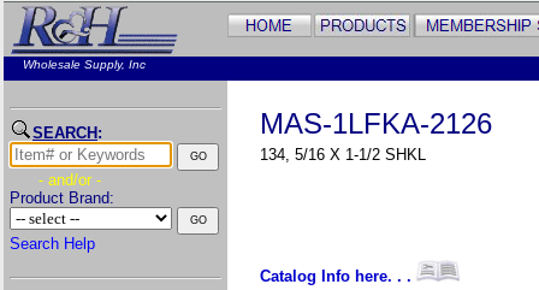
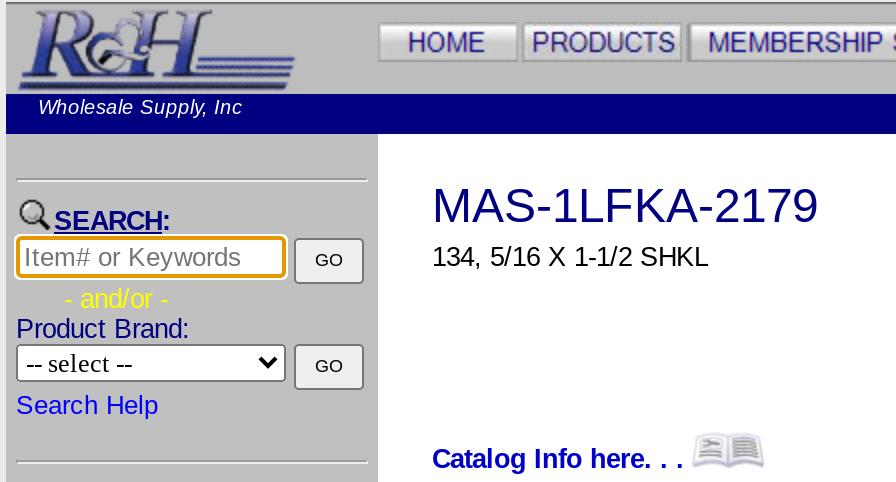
- MAS-1LFKA-2126
+ MAS-1LFKA-2179
